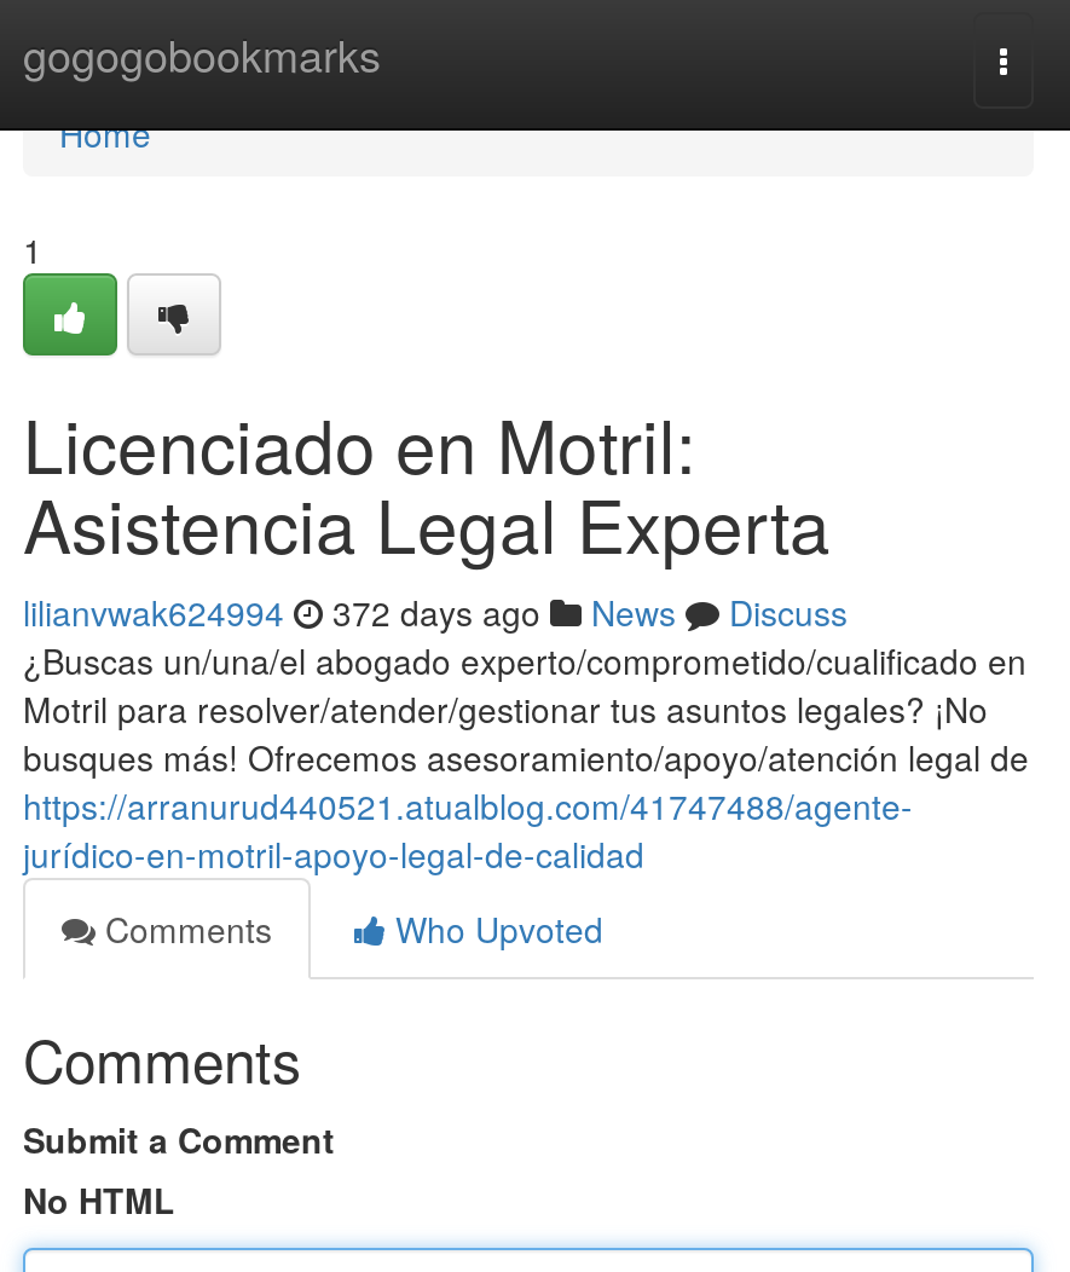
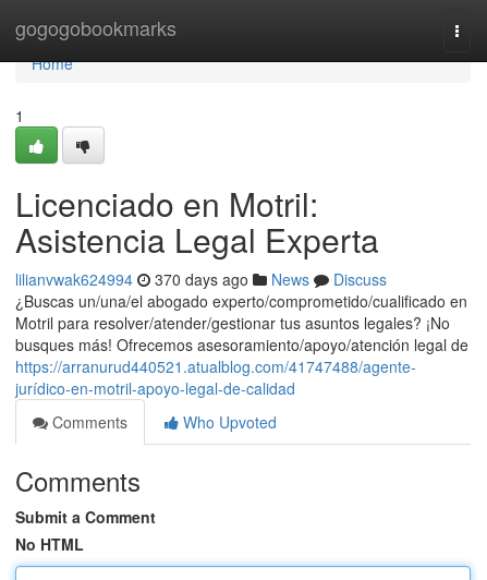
- lilianvwak624994 372 days ago News Discuss
+ lilianvwak624994 370 days ago News Discuss
